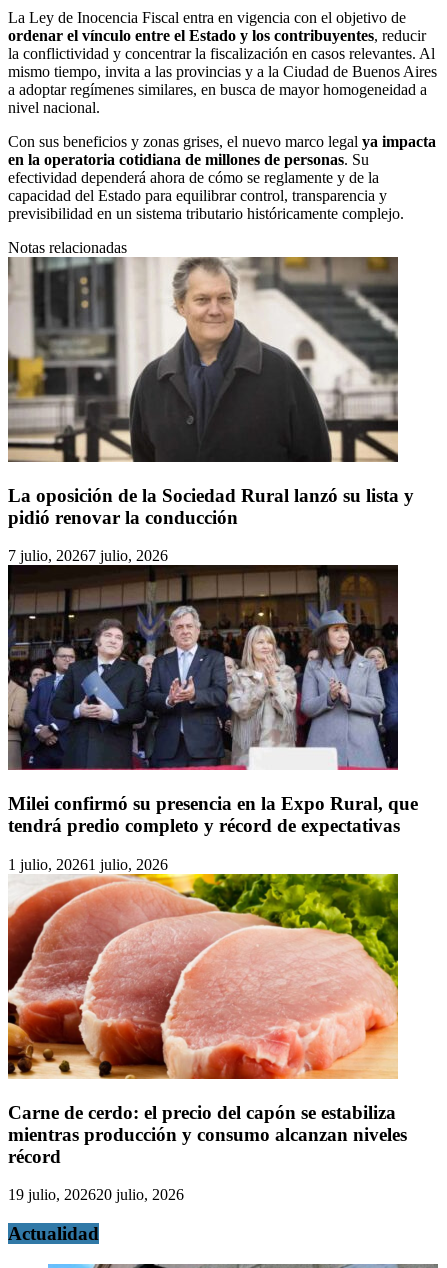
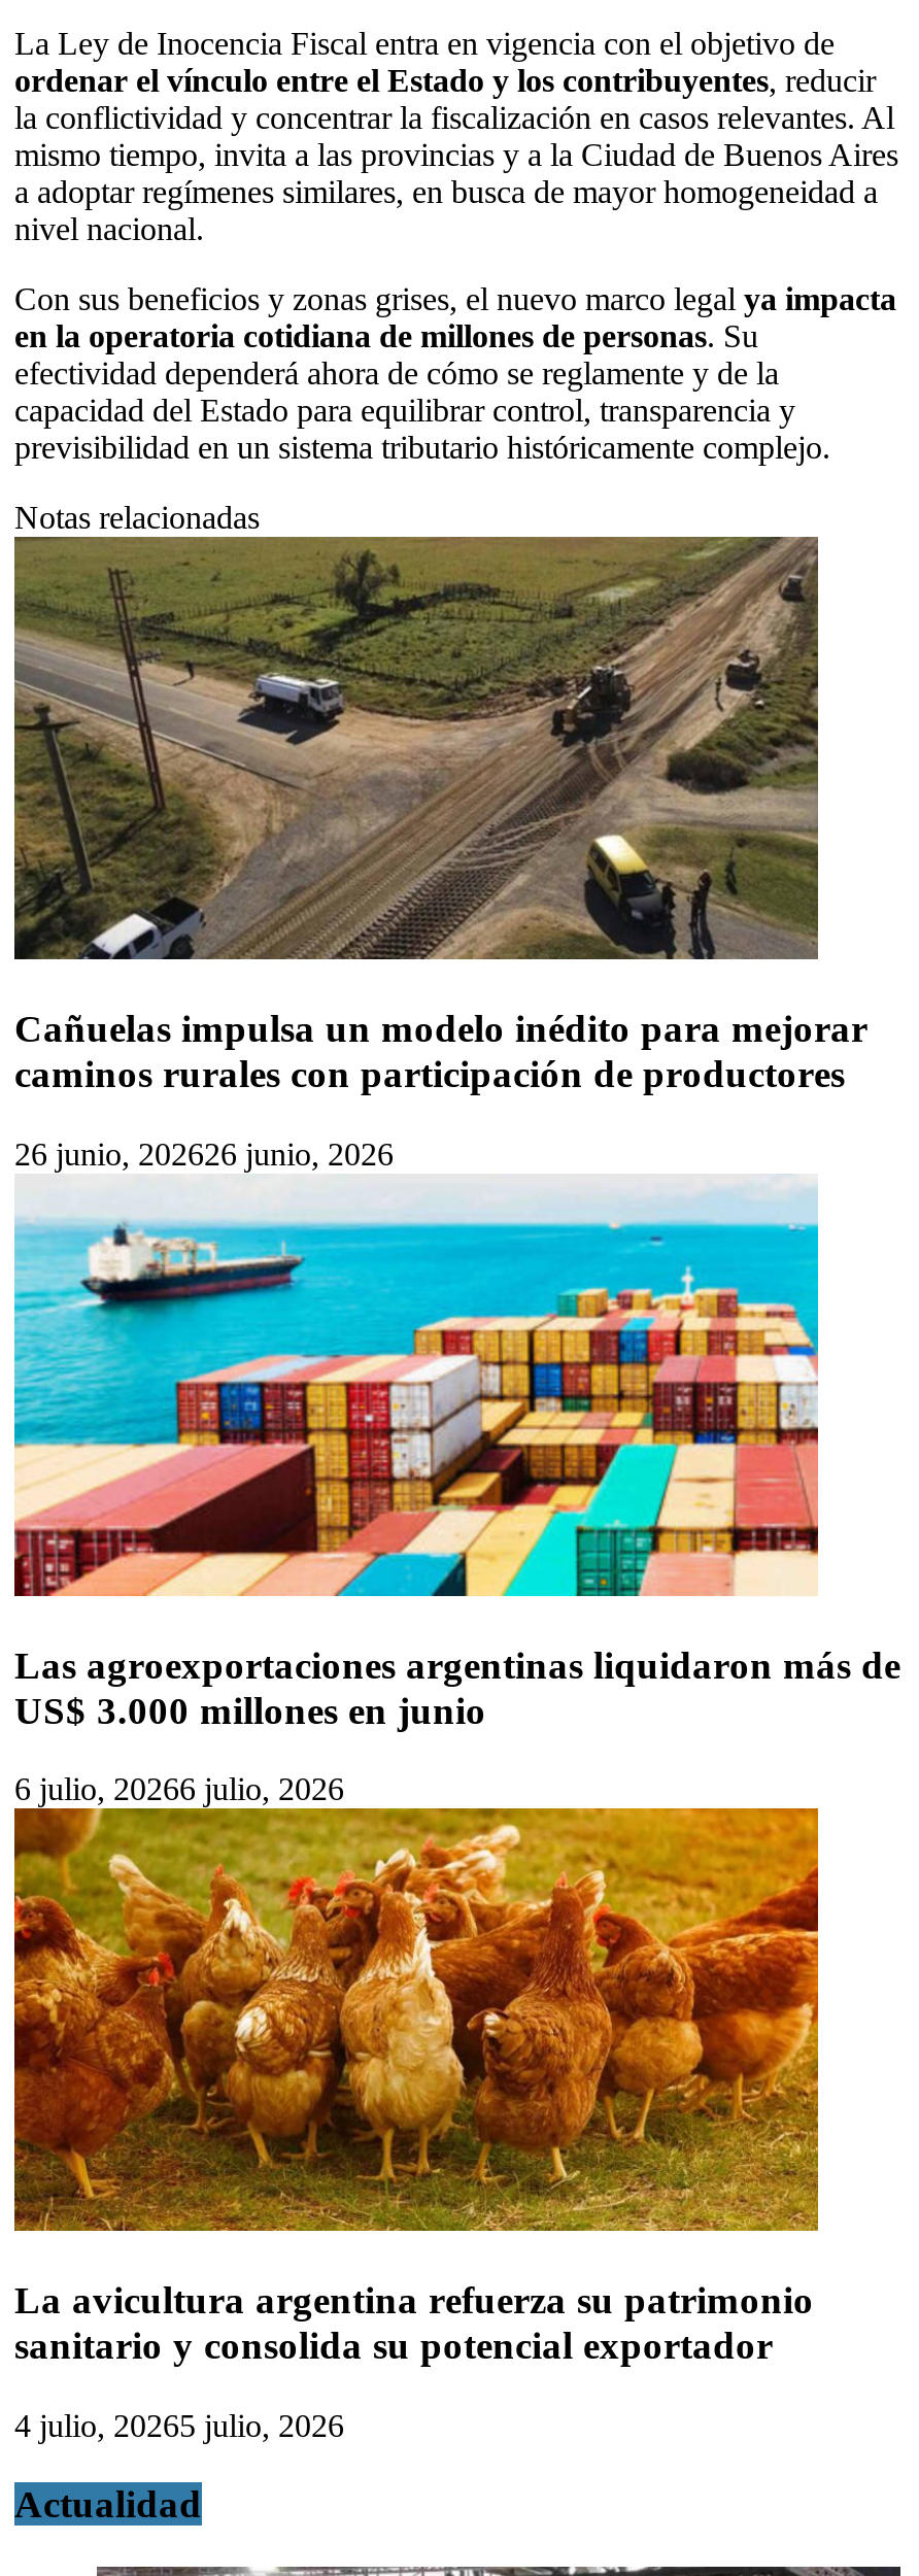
- [image]
- La oposición de la Sociedad Rural lanzó su lista y
- pidió renovar la conducción
+ [image]
+ Cañuelas impulsa un modelo inédito para mejorar
+ caminos rurales con participación de productores

- 7 julio, 20267 julio, 2026
+ 26 junio, 202626 junio, 2026

- [image]
- Milei confirmó su presencia en la Expo Rural, que
- tendrá predio completo y récord de expectativas
+ [image]
+ Las agroexportaciones argentinas liquidaron más de
+ US$ 3.000 millones en junio

- 1 julio, 20261 julio, 2026
+ 6 julio, 20266 julio, 2026

- [image]
- Carne de cerdo: el precio del capón se estabiliza
- mientras producción y consumo alcanzan niveles
- récord
+ [image]
+ La avicultura argentina refuerza su patrimonio
+ sanitario y consolida su potencial exportador

- 19 julio, 202620 julio, 2026
+ 4 julio, 20265 julio, 2026
